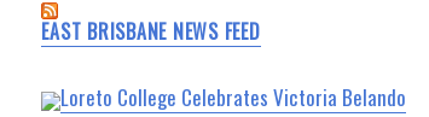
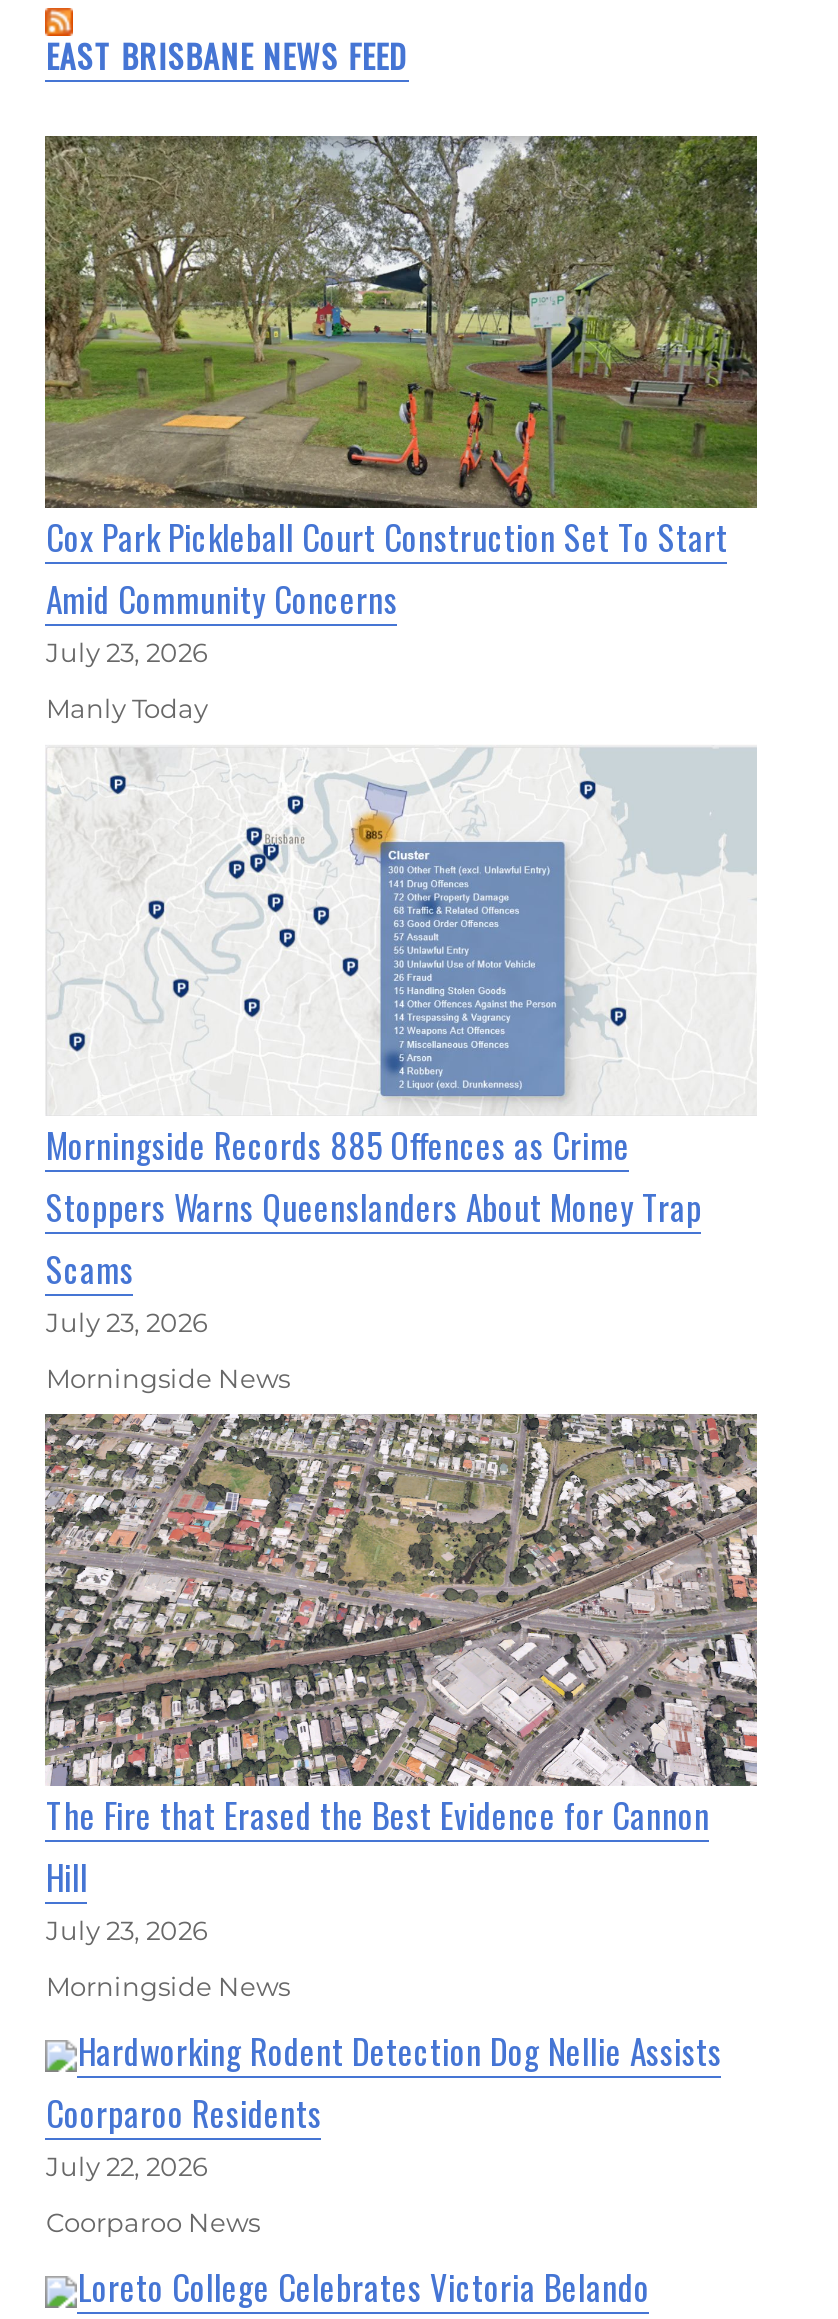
+ [image]
+ Cox Park Pickleball Court Construction Set To Start
+ Amid Community Concerns
+ July 23, 2026
+ Manly Today

+ [image]
+ The Fire that Erased the Best Evidence for Cannon
+ Hill
+ July 23, 2026
+ Morningside News
+ Hardworking Rodent Detection Dog Nellie Assists
+ Coorparoo Residents
+ July 22, 2026
+ Coorparoo News

+ [image]
+ Morningside Records 885 Offences as Crime
+ Stoppers Warns Queenslanders About Money Trap
+ Scams
+ July 23, 2026
+ Morningside News
